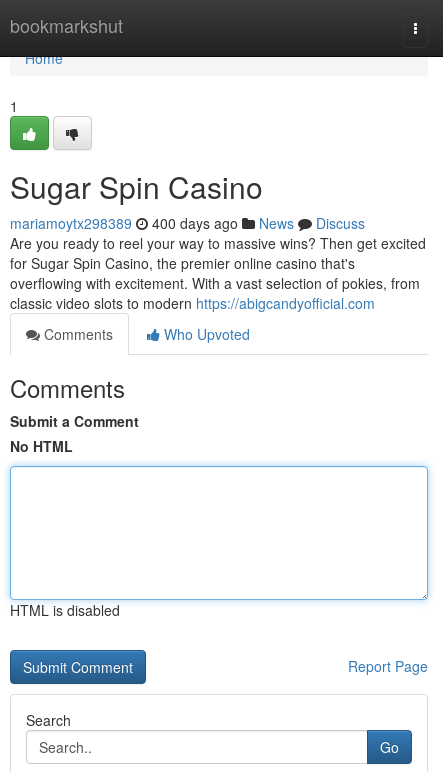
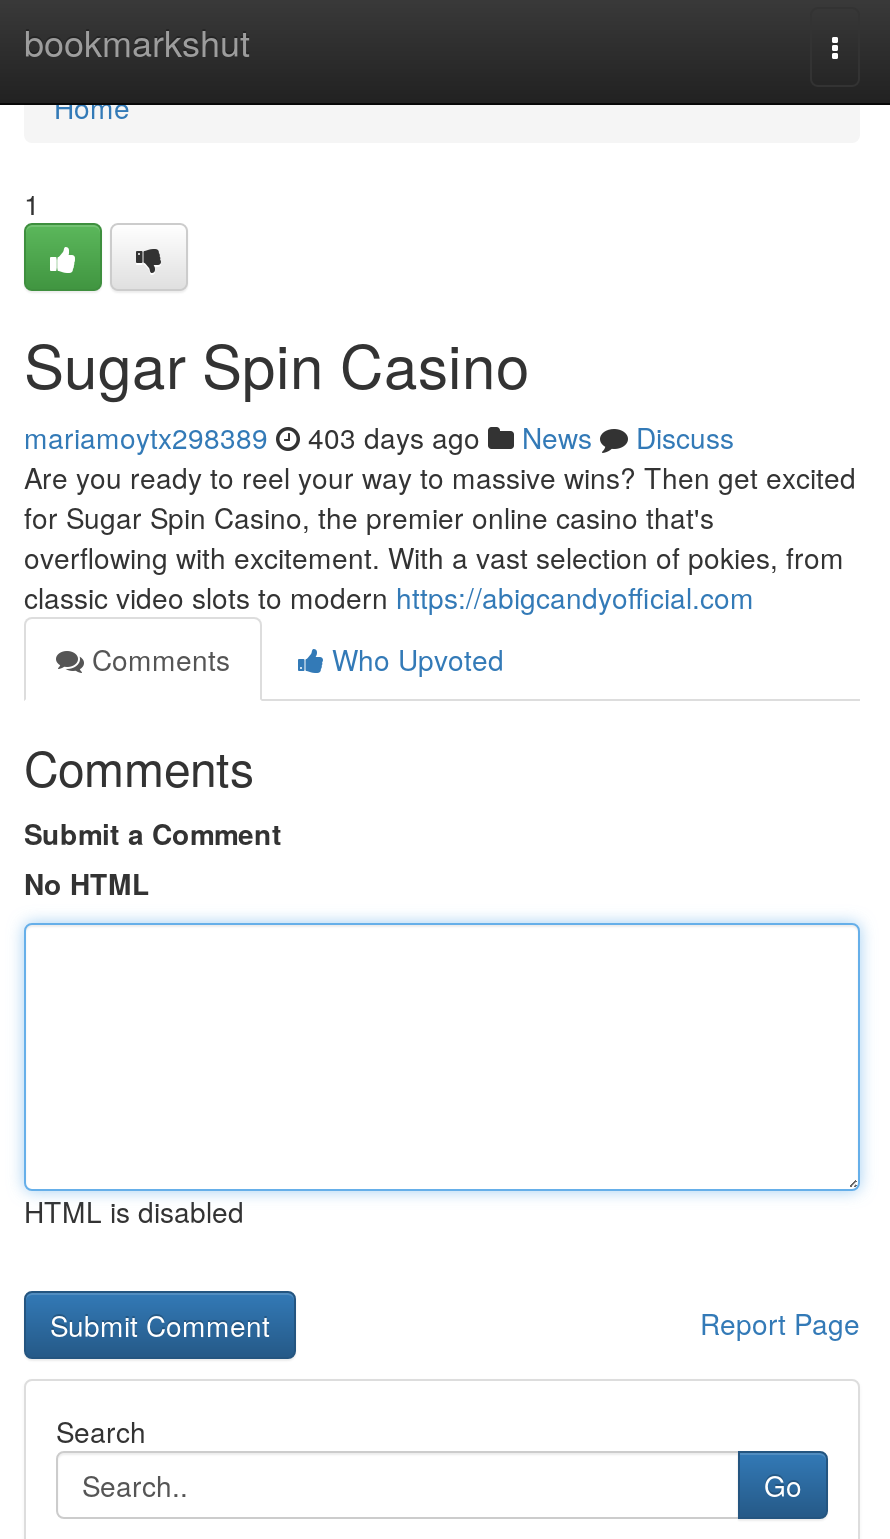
- mariamoytx298389 400 days ago News Discuss
+ mariamoytx298389 403 days ago News Discuss
